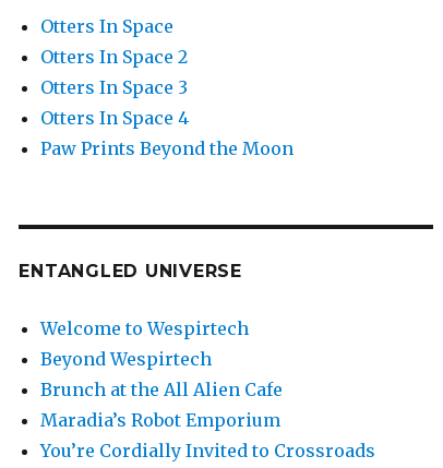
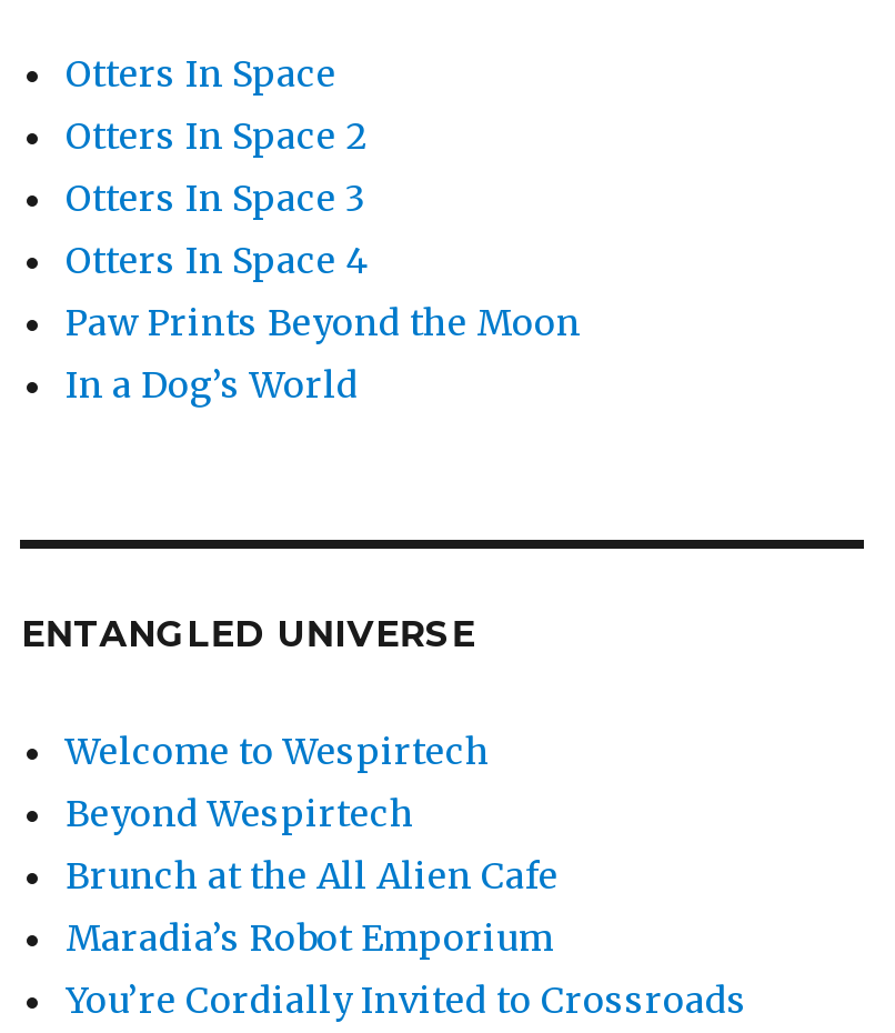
+ In a Dog’s World
